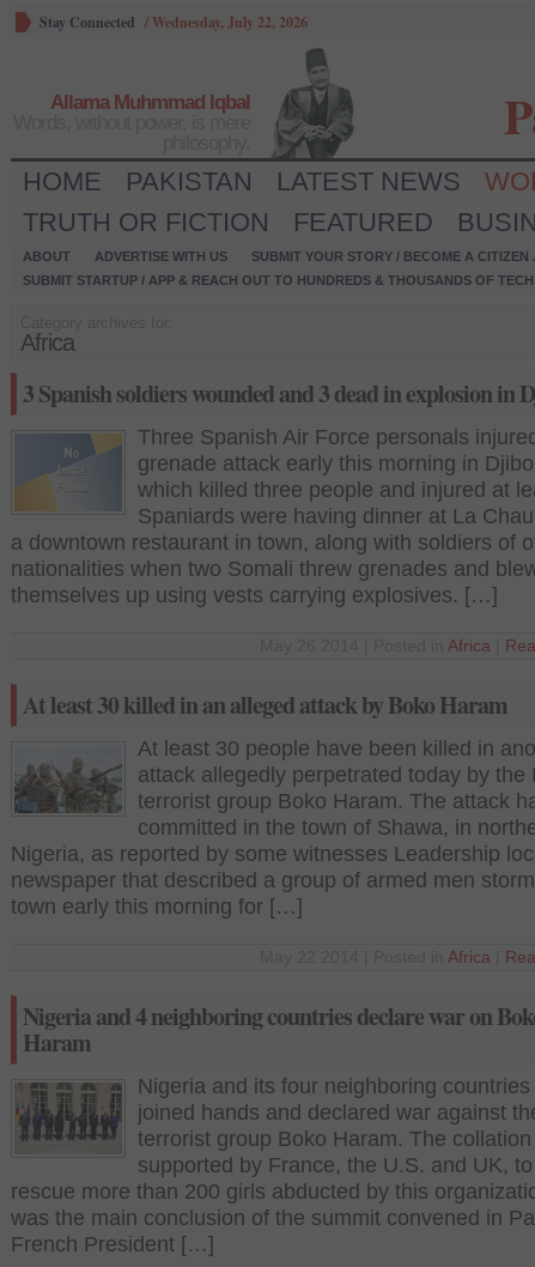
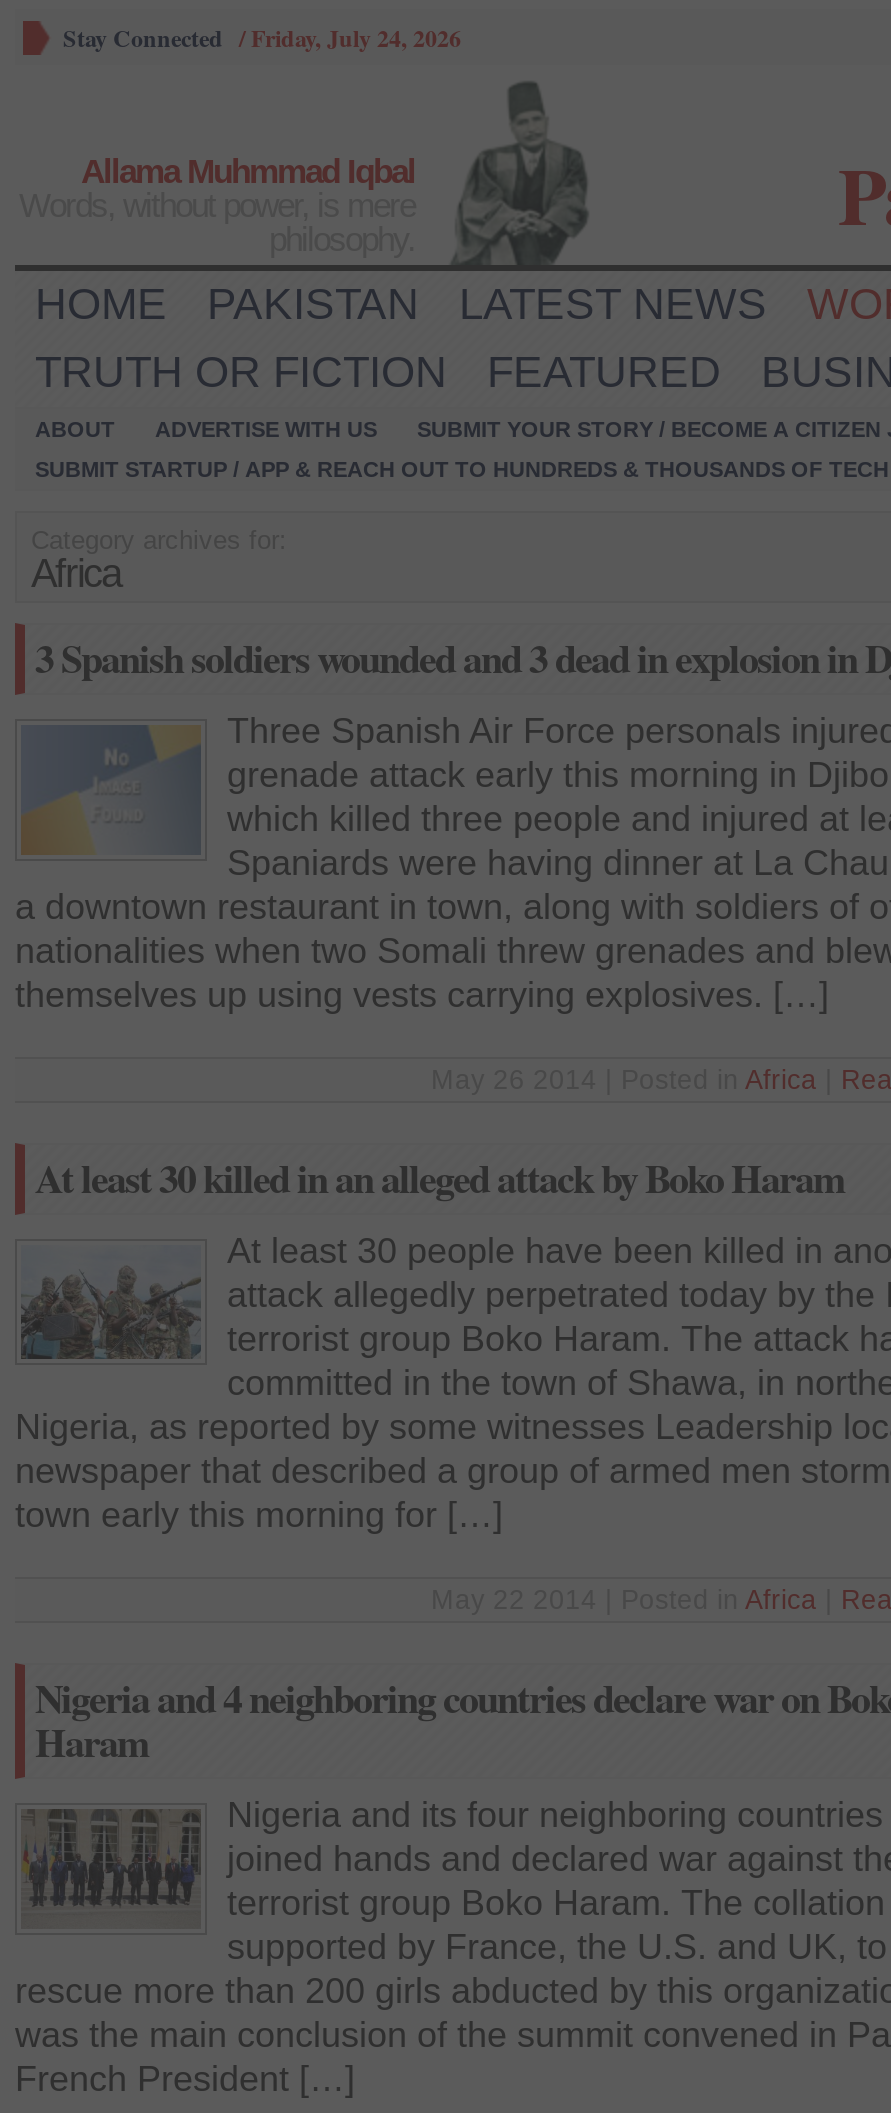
- Stay Connected / Wednesday, July 22, 2026
+ Stay Connected / Friday, July 24, 2026
